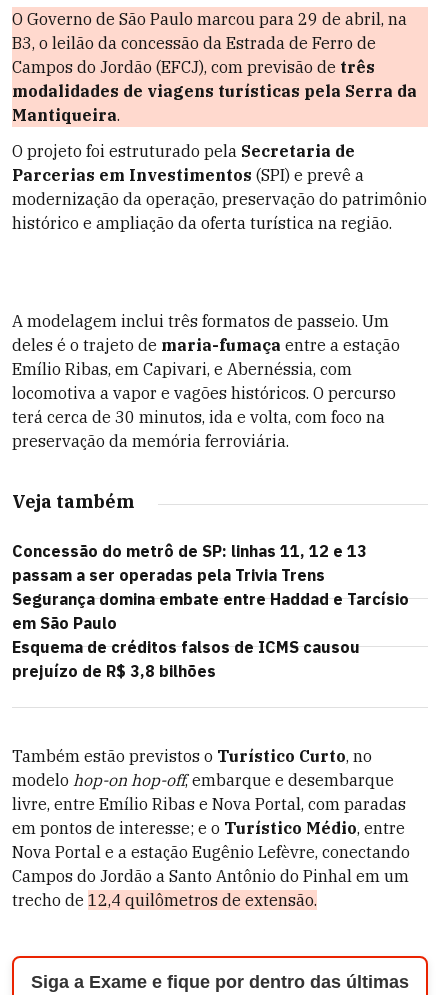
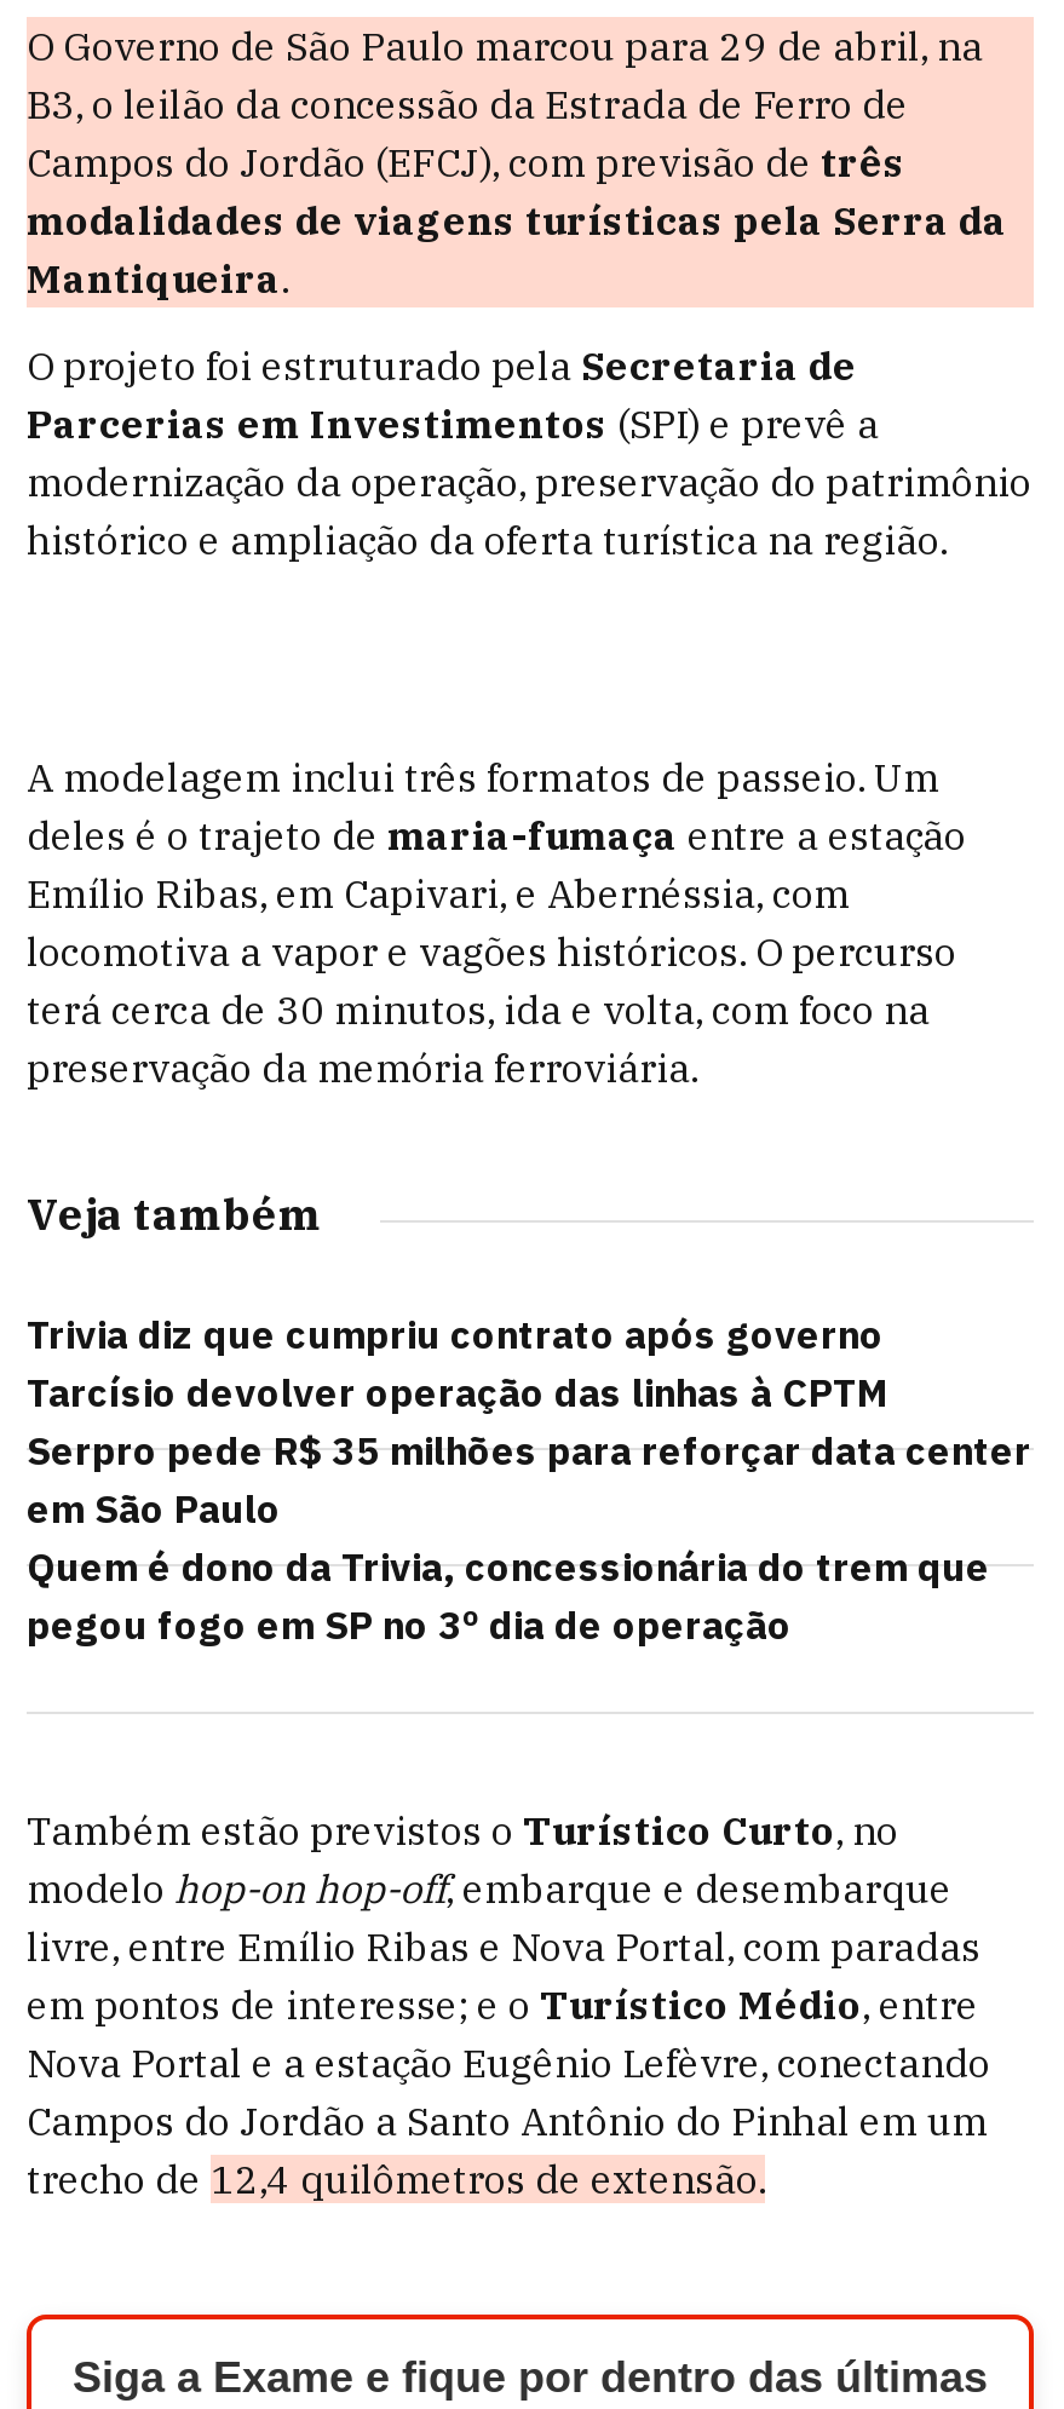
- Concessão do metrô de SP: linhas 11, 12 e 13
- passam a ser operadas pela Trivia Trens
- Segurança domina embate entre Haddad e Tarcísio
+ Trivia diz que cumpriu contrato após governo
+ Tarcísio devolver operação das linhas à CPTM
+ Serpro pede R$ 35 milhões para reforçar data center

- Esquema de créditos falsos de ICMS causou
- prejuízo de R$ 3,8 bilhões
+ Quem é dono da Trivia, concessionária do trem que
+ pegou fogo em SP no 3º dia de operação
